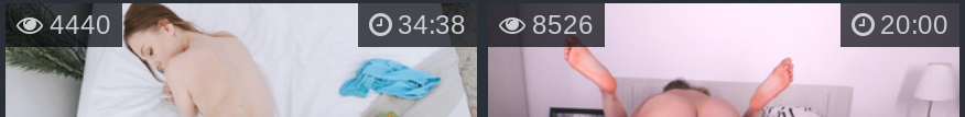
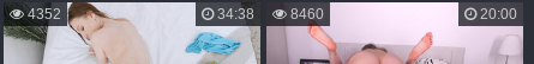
- 4440
+ 4352

- 34:38 8526
+ 34:38 8460
